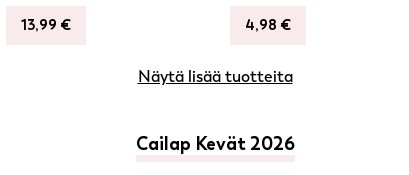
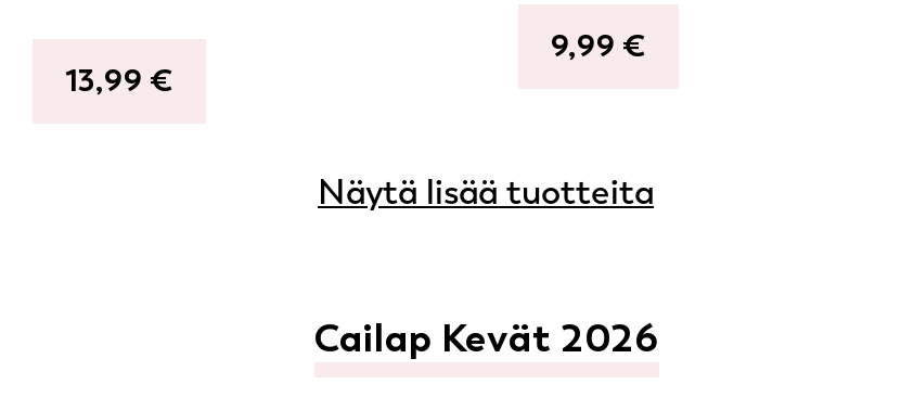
- 4,98 €
+ 9,99 €
